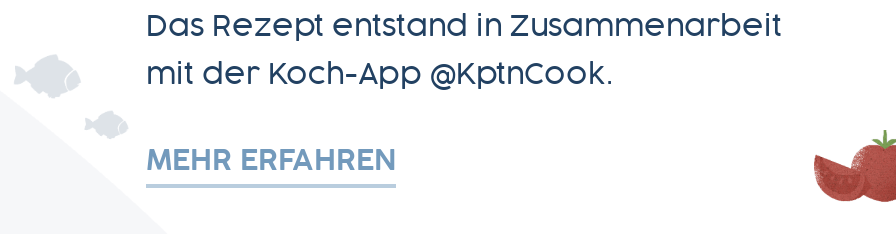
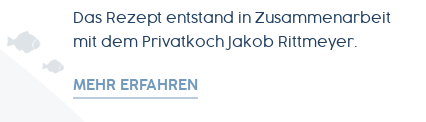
- mit der Koch-App @KptnCook.
+ mit dem Privatkoch Jakob Rittmeyer.

- [image]
